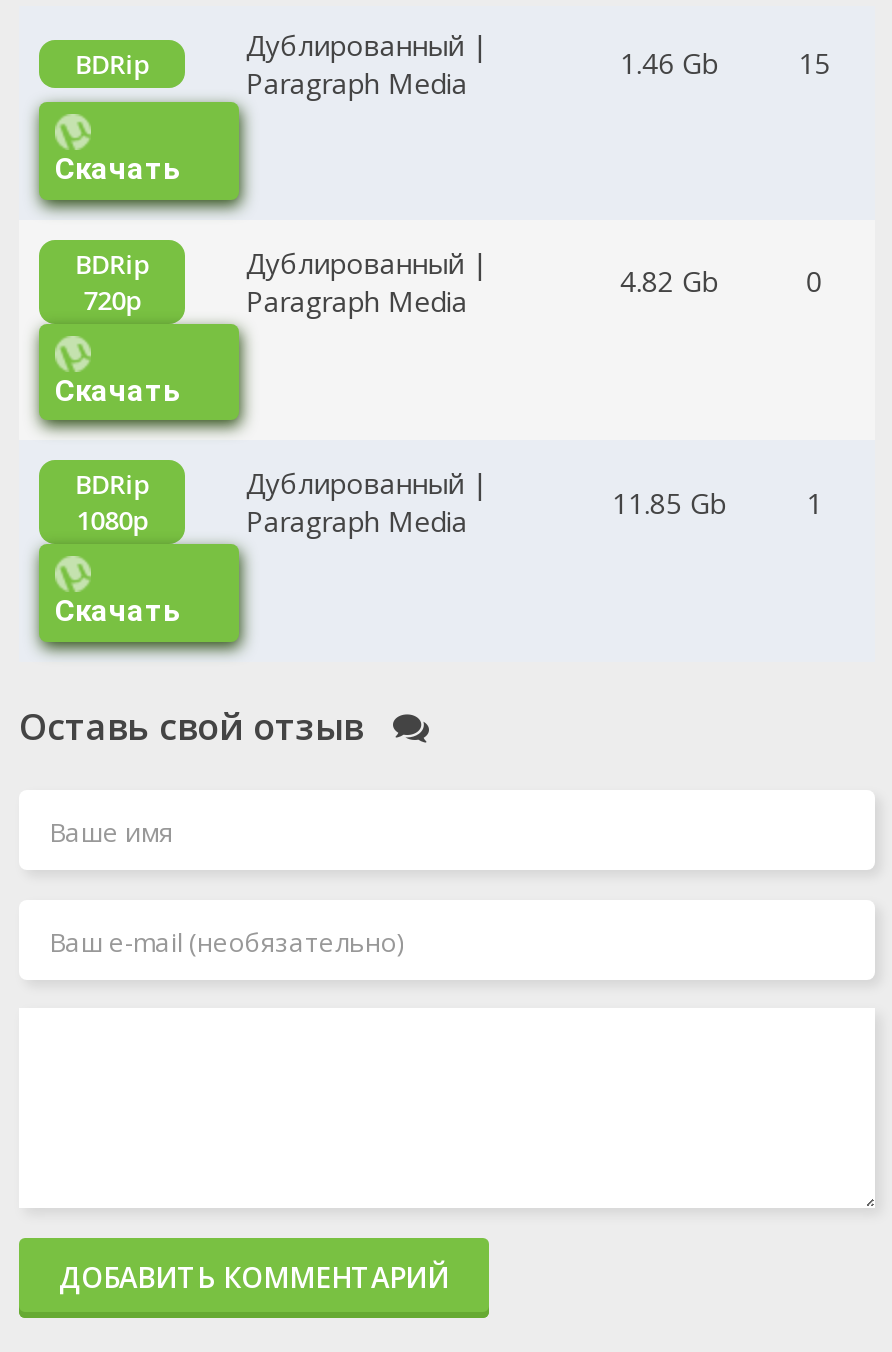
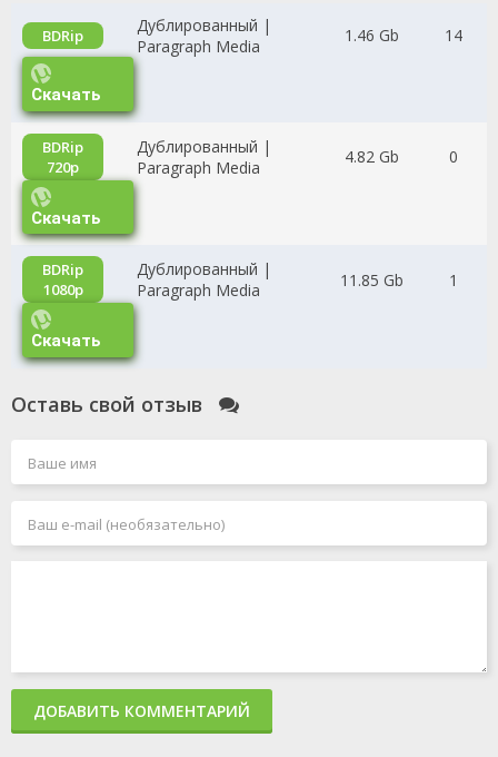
- 15
+ 14
